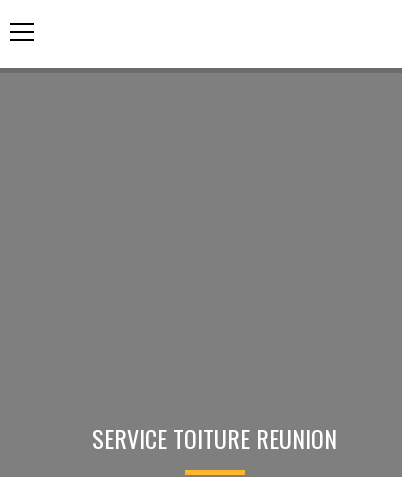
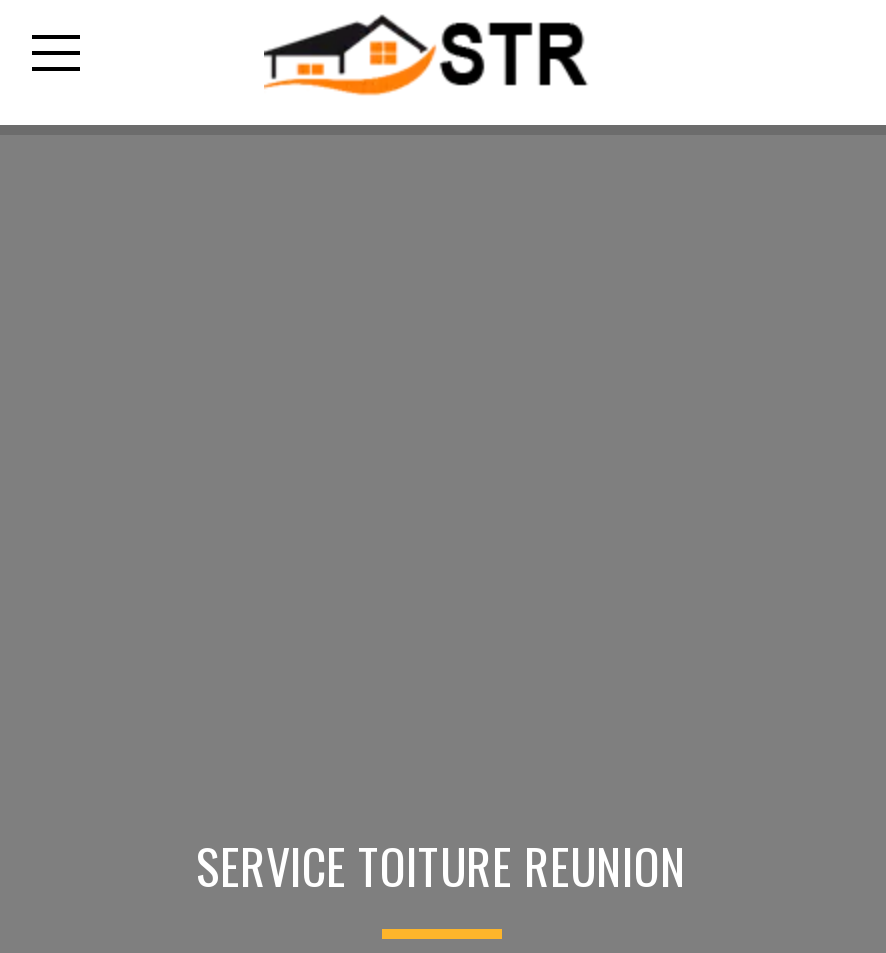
+ [image]
